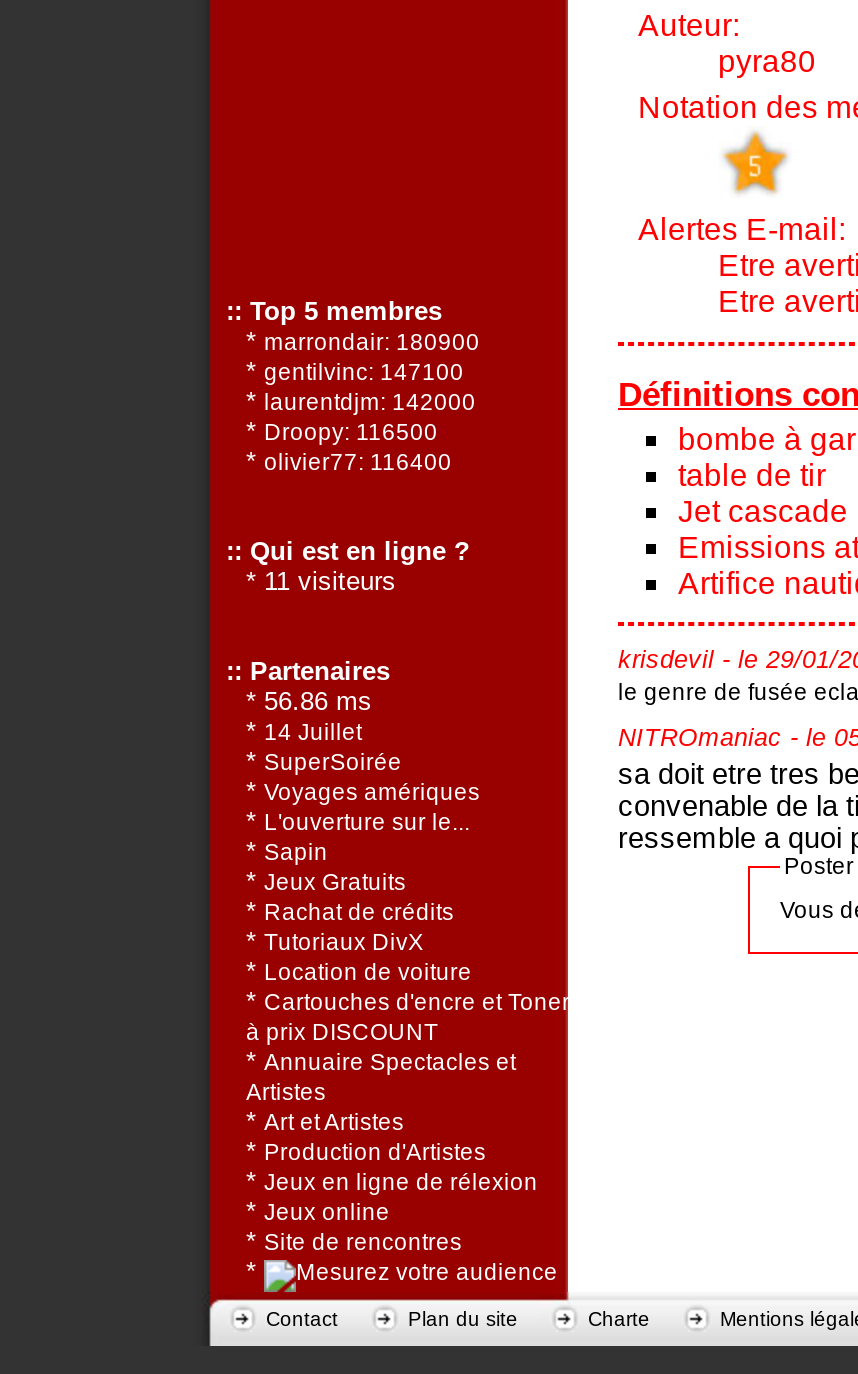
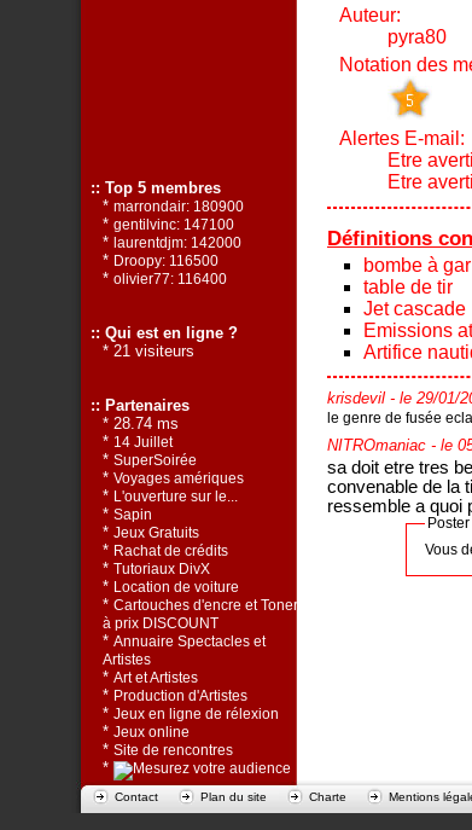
- * 11 visiteurs
+ * 21 visiteurs

- * 56.86 ms
+ * 28.74 ms
